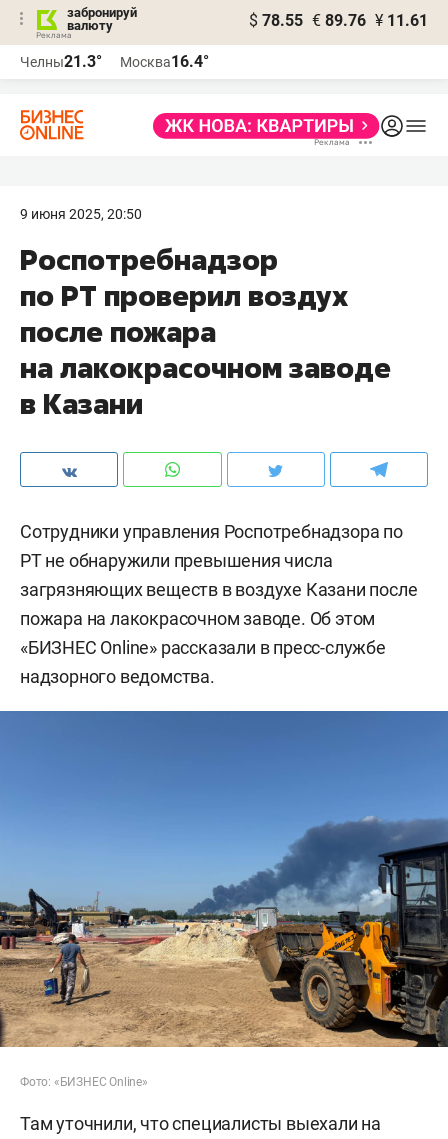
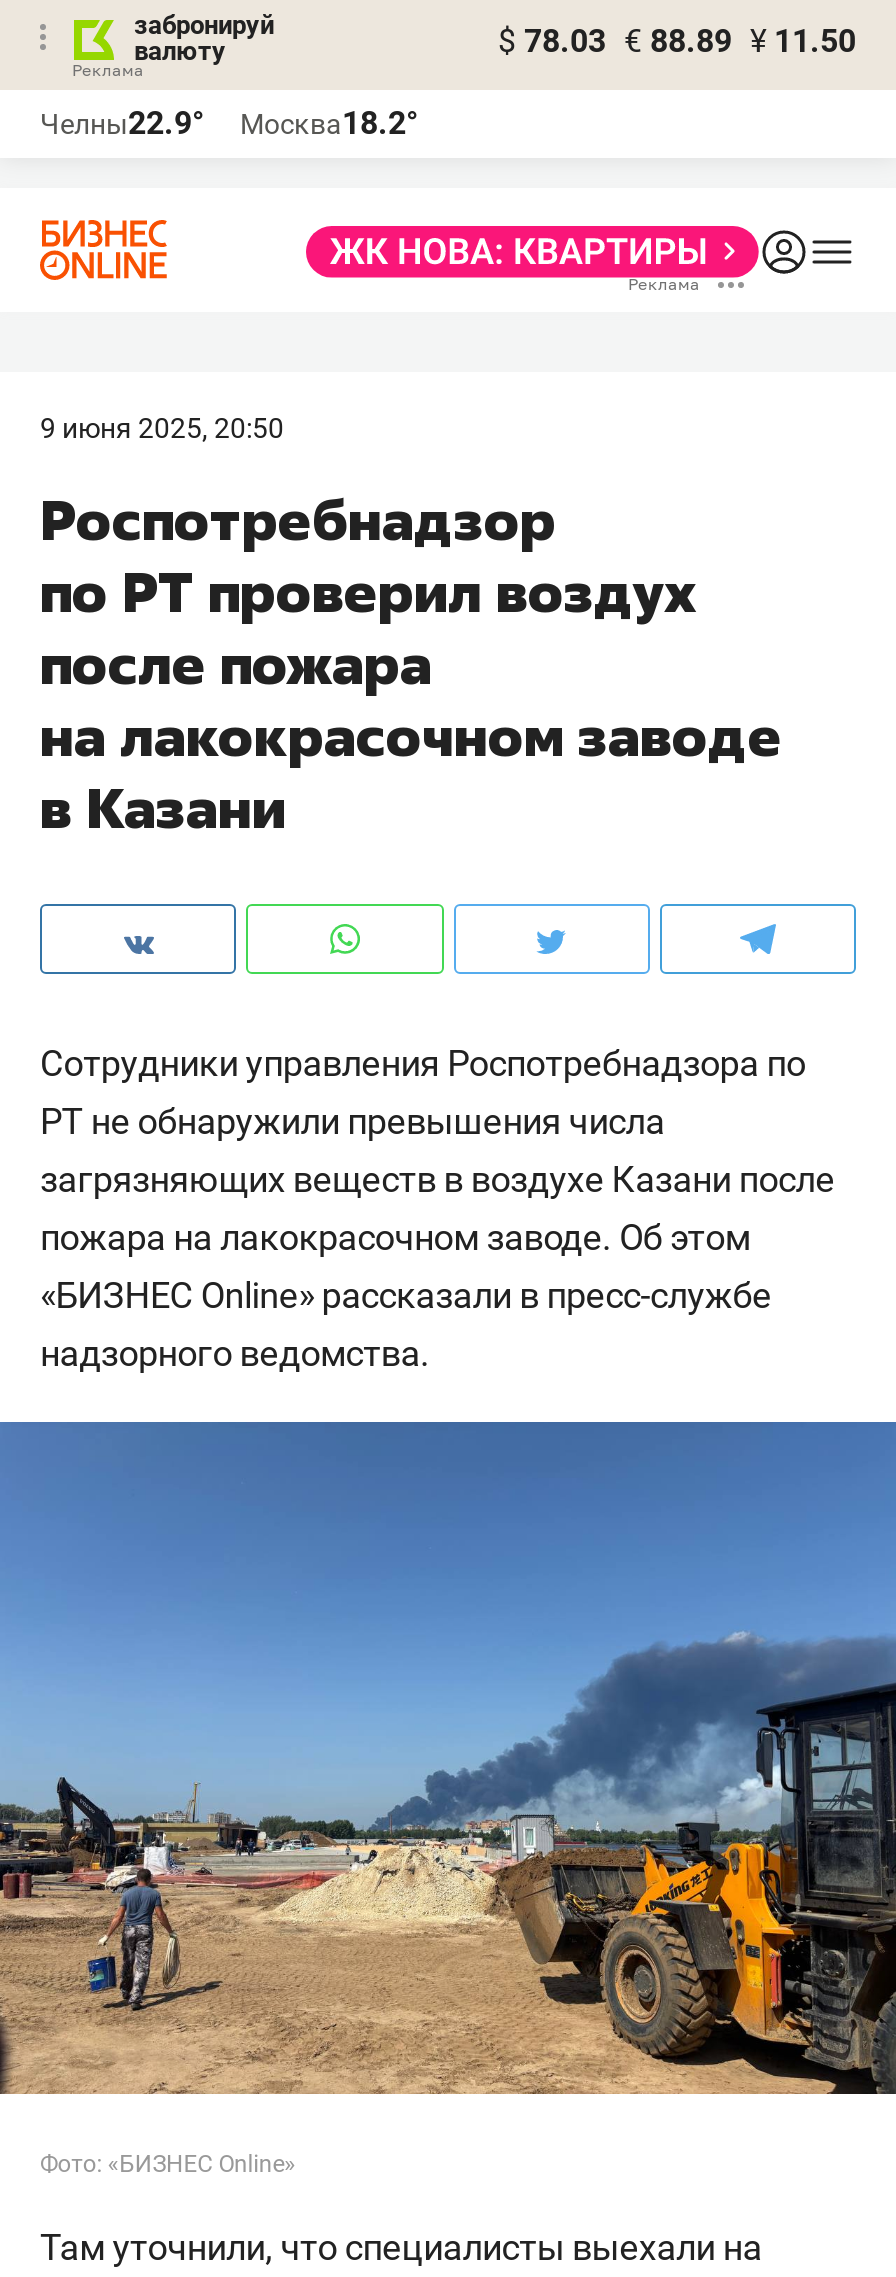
- $ 78.55 € 89.76 ¥ 11.61
+ $ 78.03 € 88.89 ¥ 11.50

- Челны21.3°
+ Челны22.9°

- Москва16.4°
+ Москва18.2°
